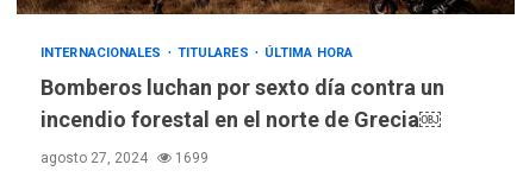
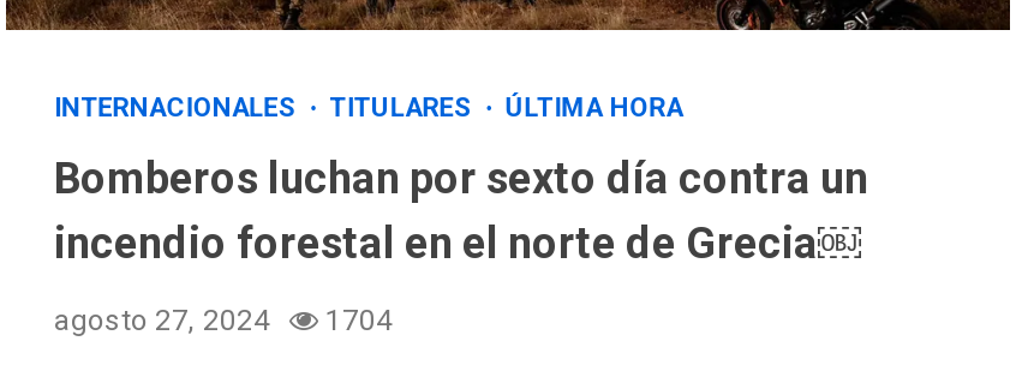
- agosto 27, 2024 1699
+ agosto 27, 2024 1704
